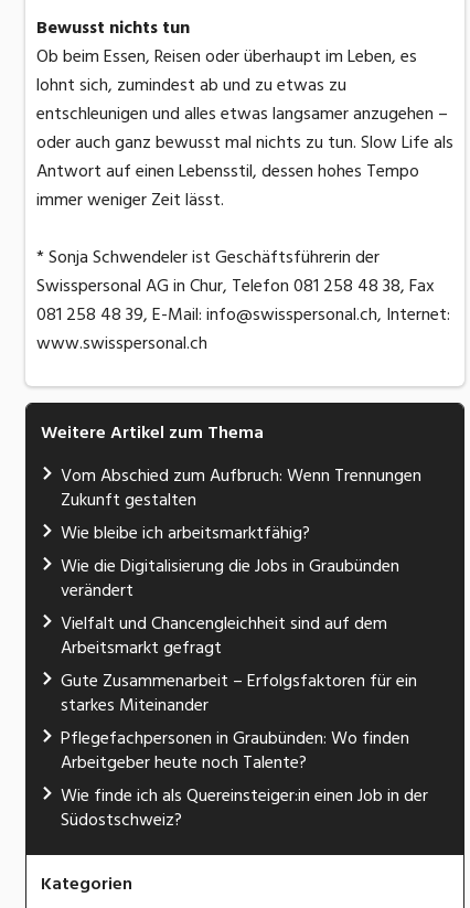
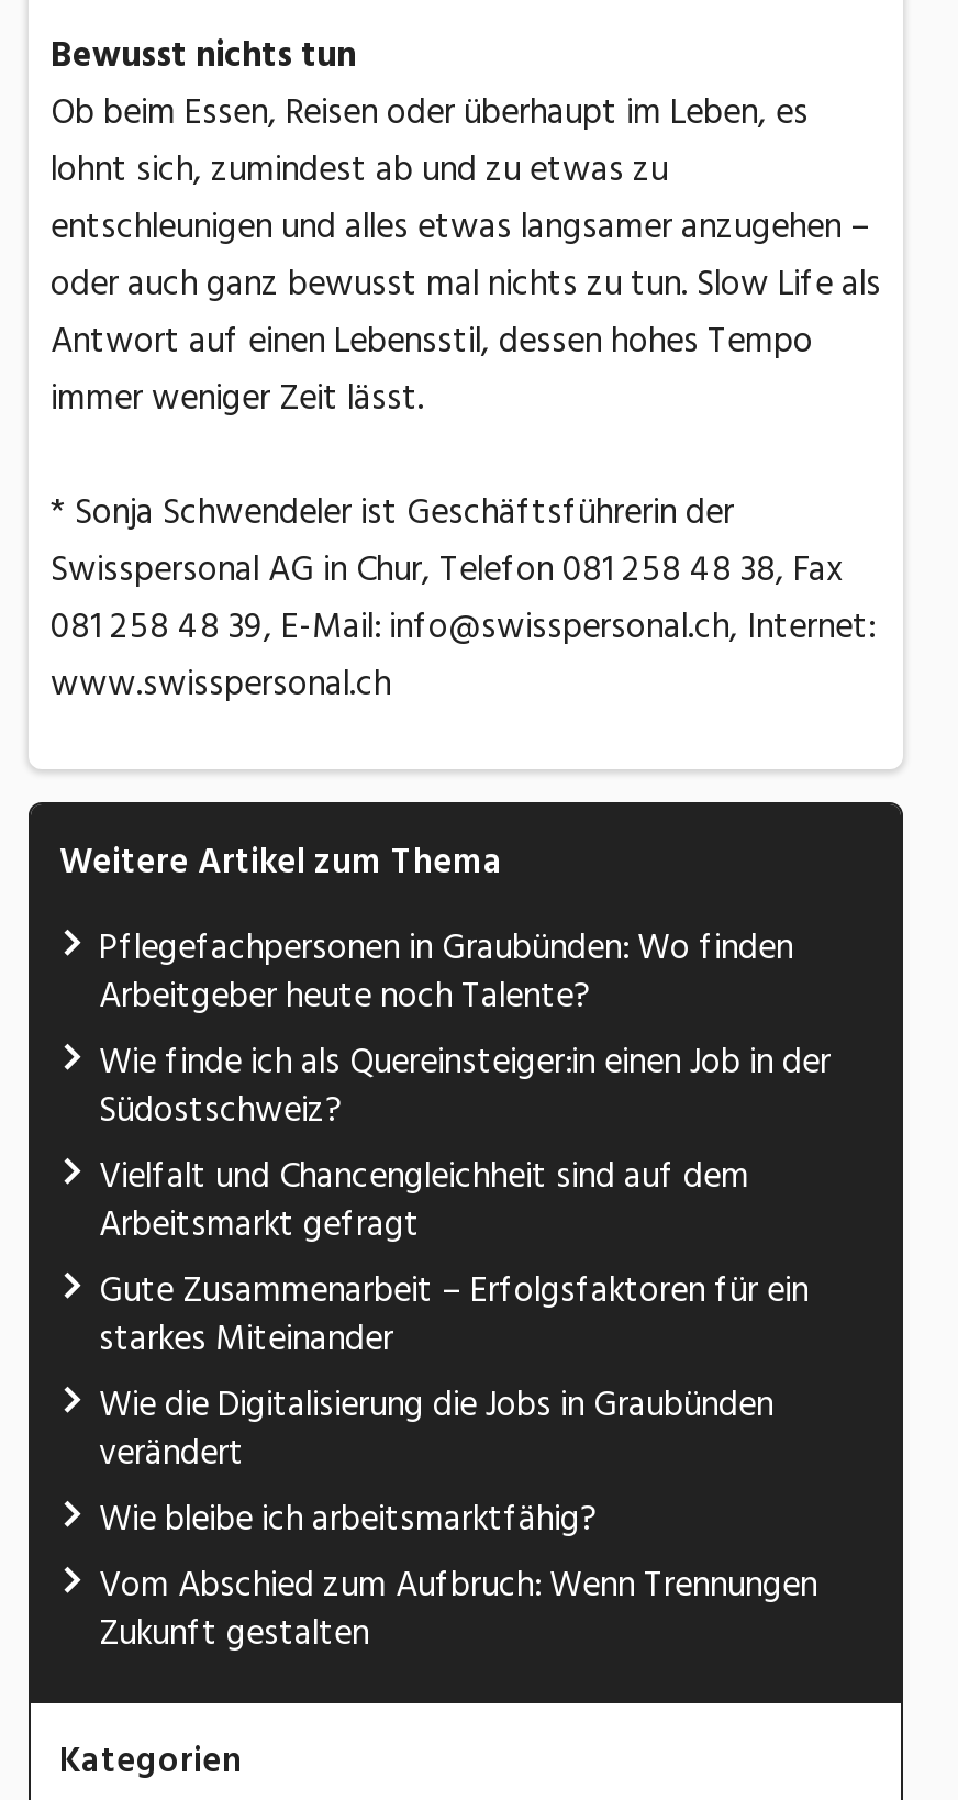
moved down: Vom Abschied zum Aufbruch: Wenn Trennungen | Zukunft gestalten | Wie bleibe ich arbeitsmarktfähig? | Wie die Digitalisierung die Jobs in Graubünden | verändert

moved up: Vielfalt und Chancengleichheit sind auf dem | Arbeitsmarkt gefragt | Gute Zusammenarbeit – Erfolgsfaktoren für ein | starkes Miteinander

moved up: Pflegefachpersonen in Graubünden: Wo finden | Arbeitgeber heute noch Talente? | Wie finde ich als Quereinsteiger:in einen Job in der | Südostschweiz?
